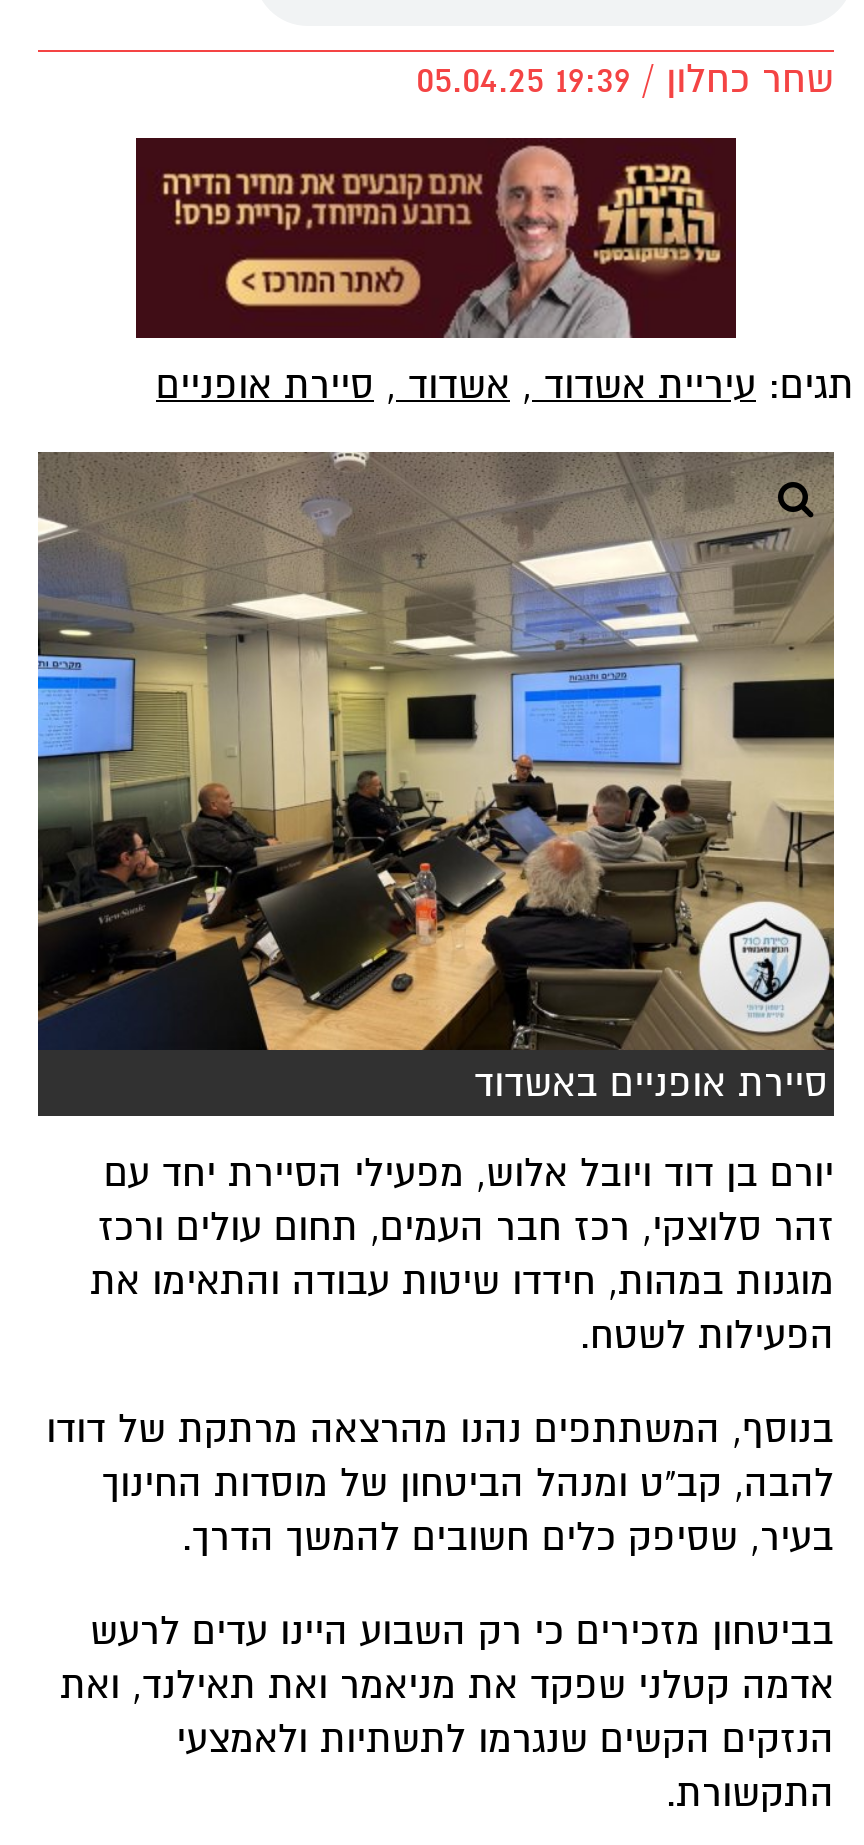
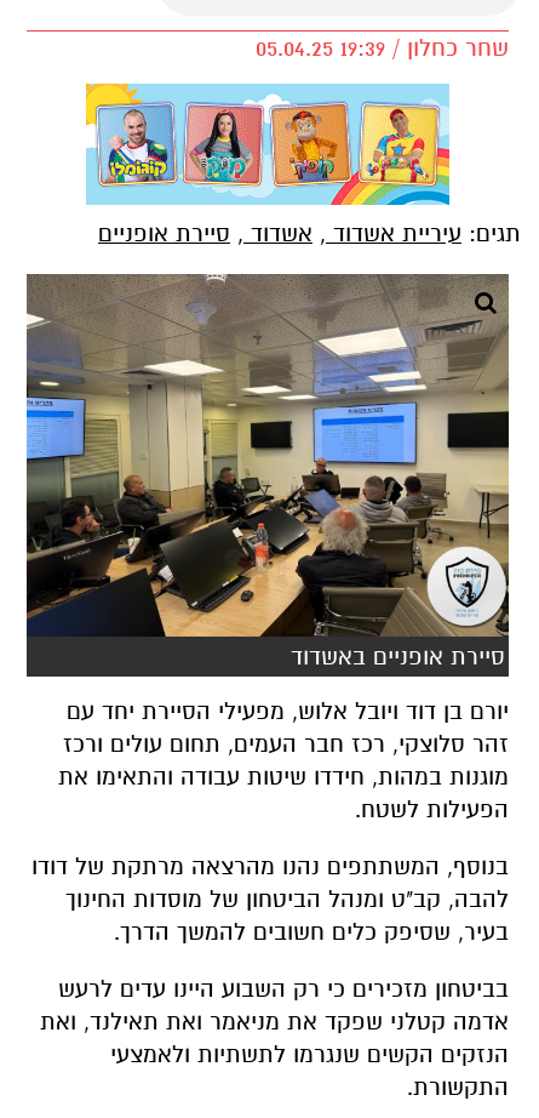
- [image]
+ [image]
